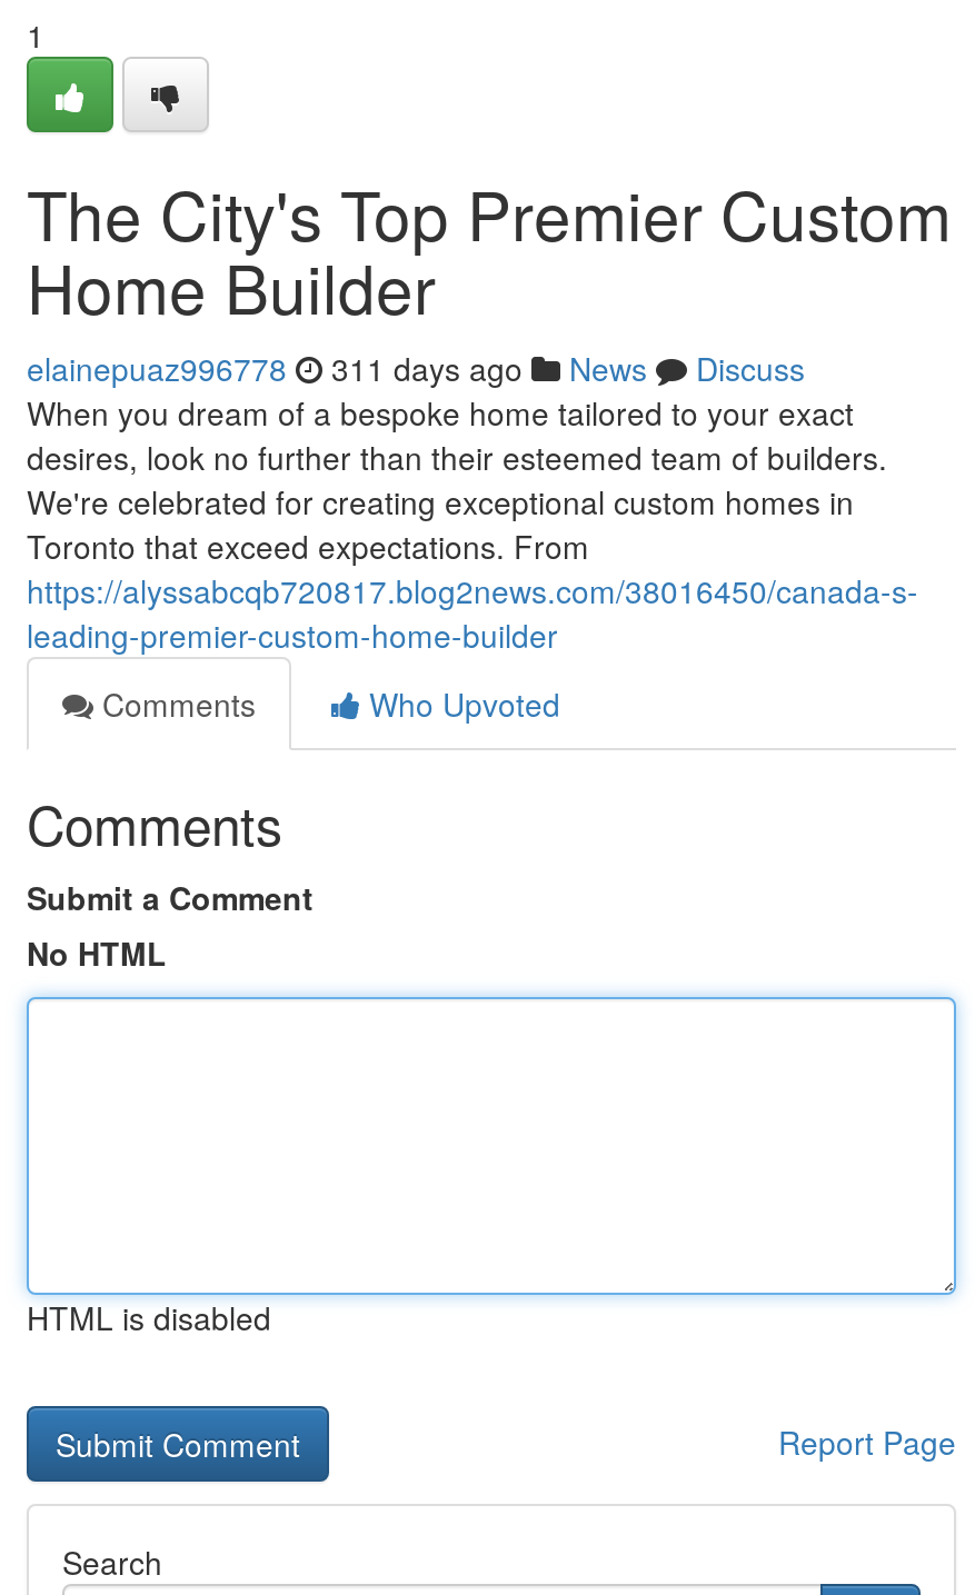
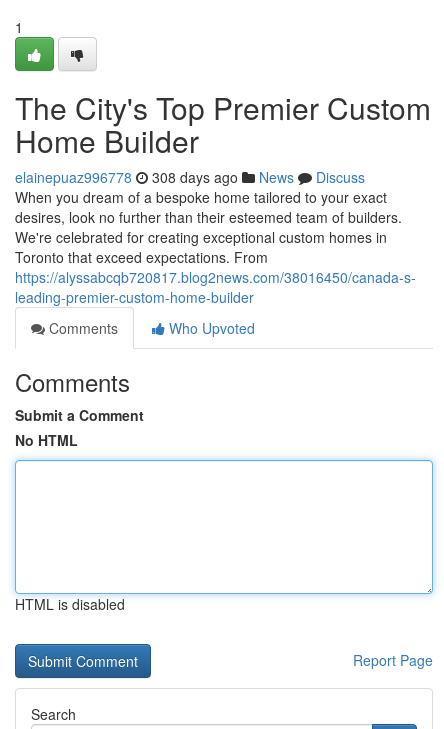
- elainepuaz996778 311 days ago News Discuss
+ elainepuaz996778 308 days ago News Discuss
